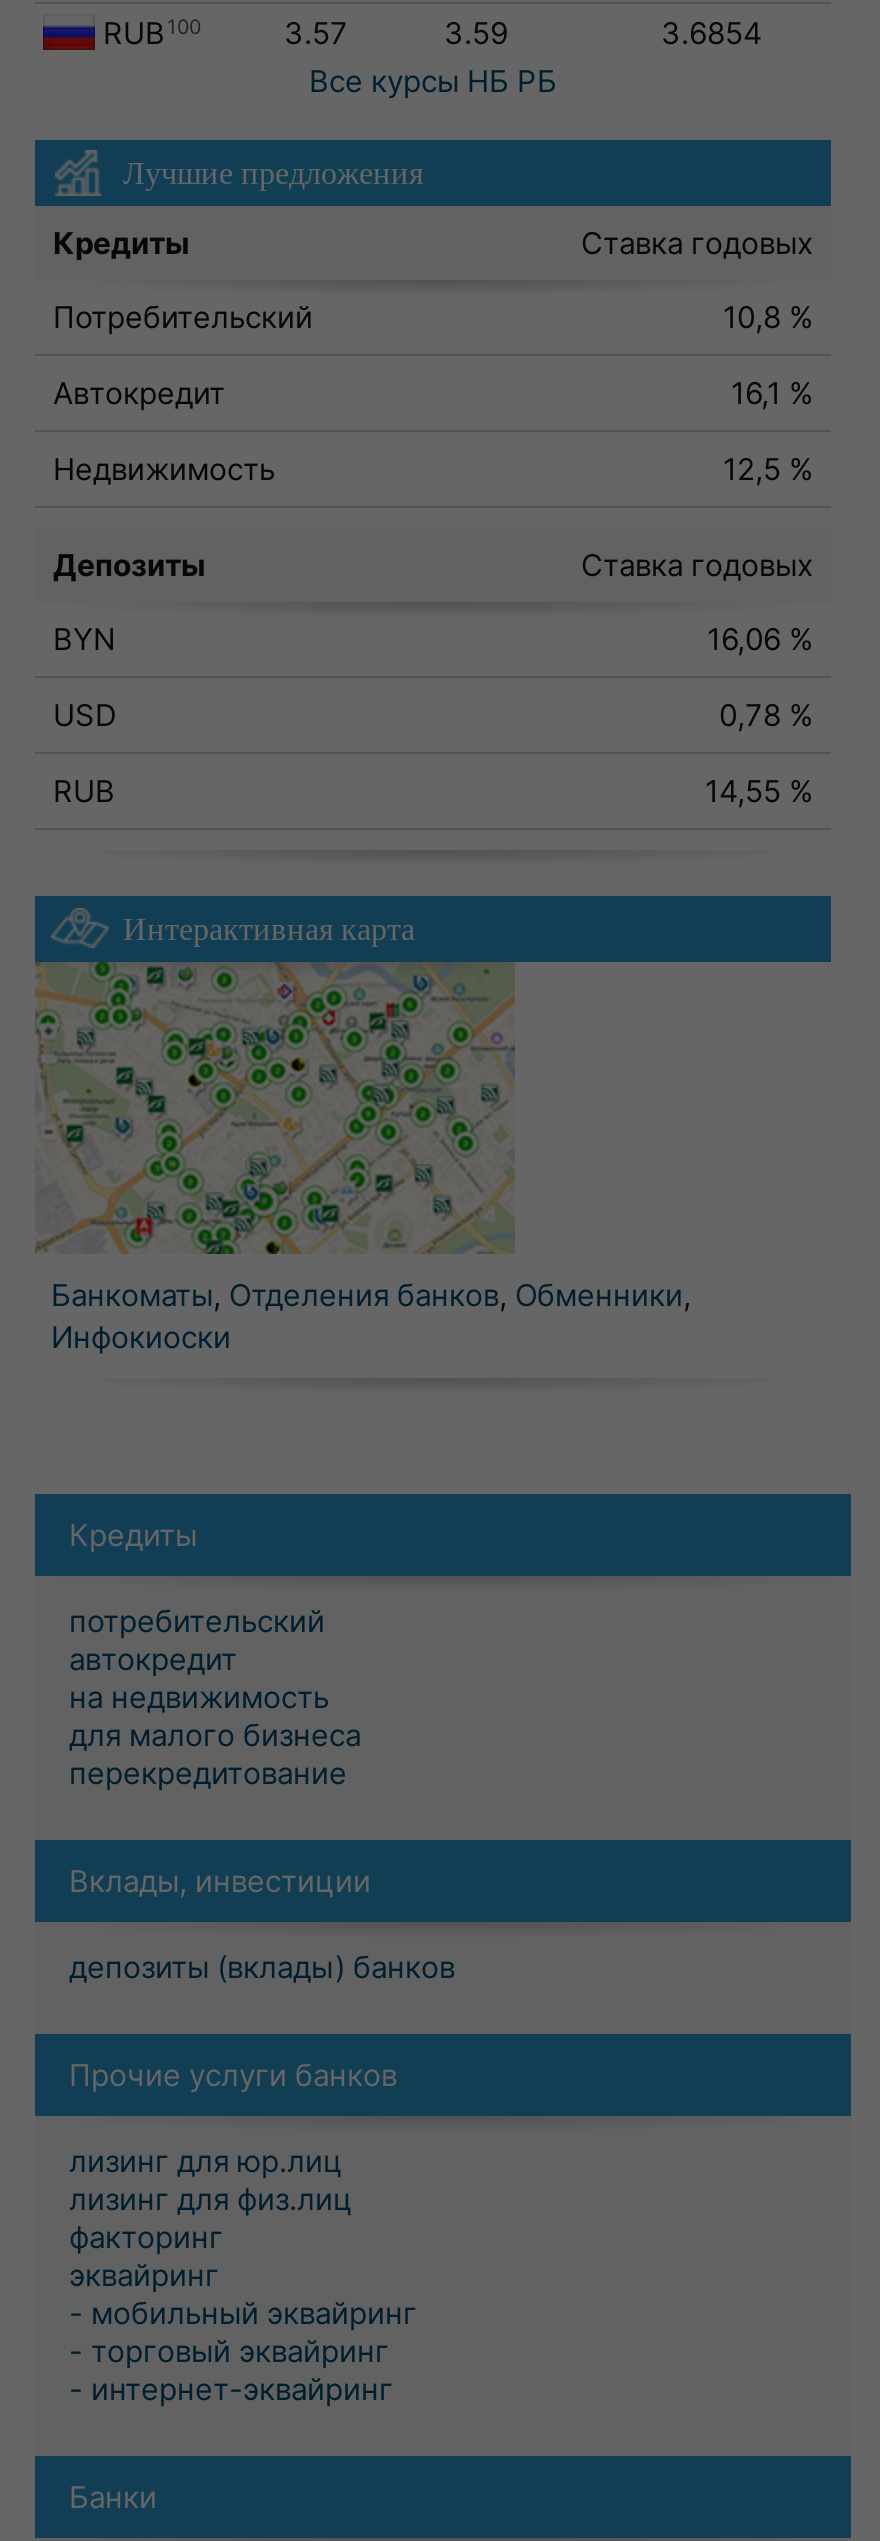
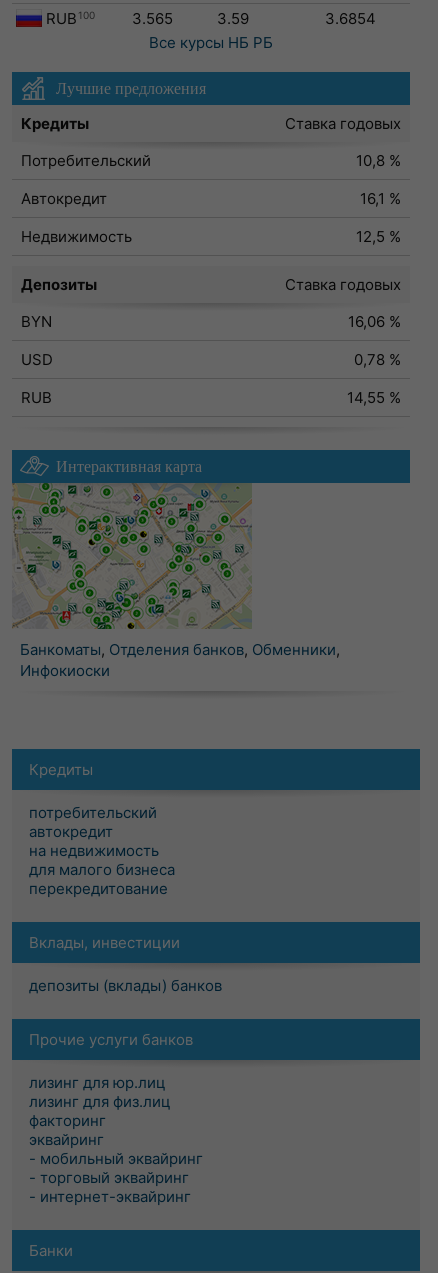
- 3.57
+ 3.565
